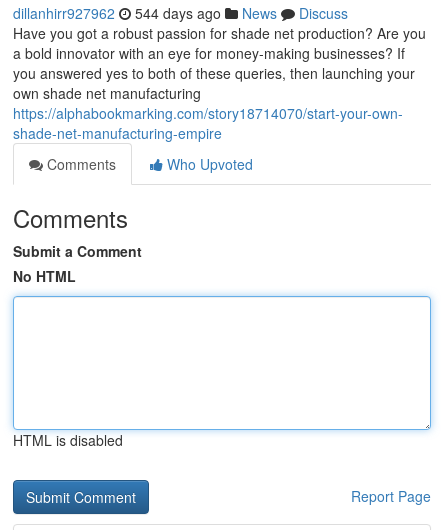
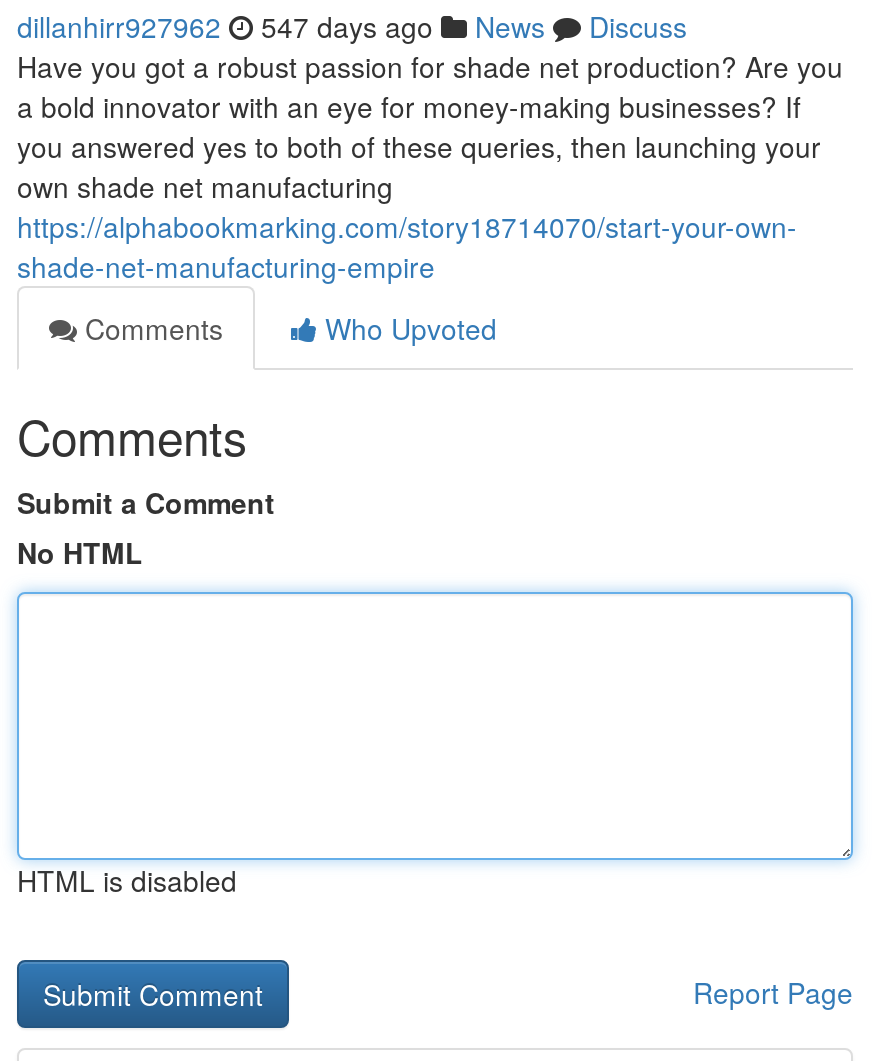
- dillanhirr927962 544 days ago News Discuss
+ dillanhirr927962 547 days ago News Discuss
